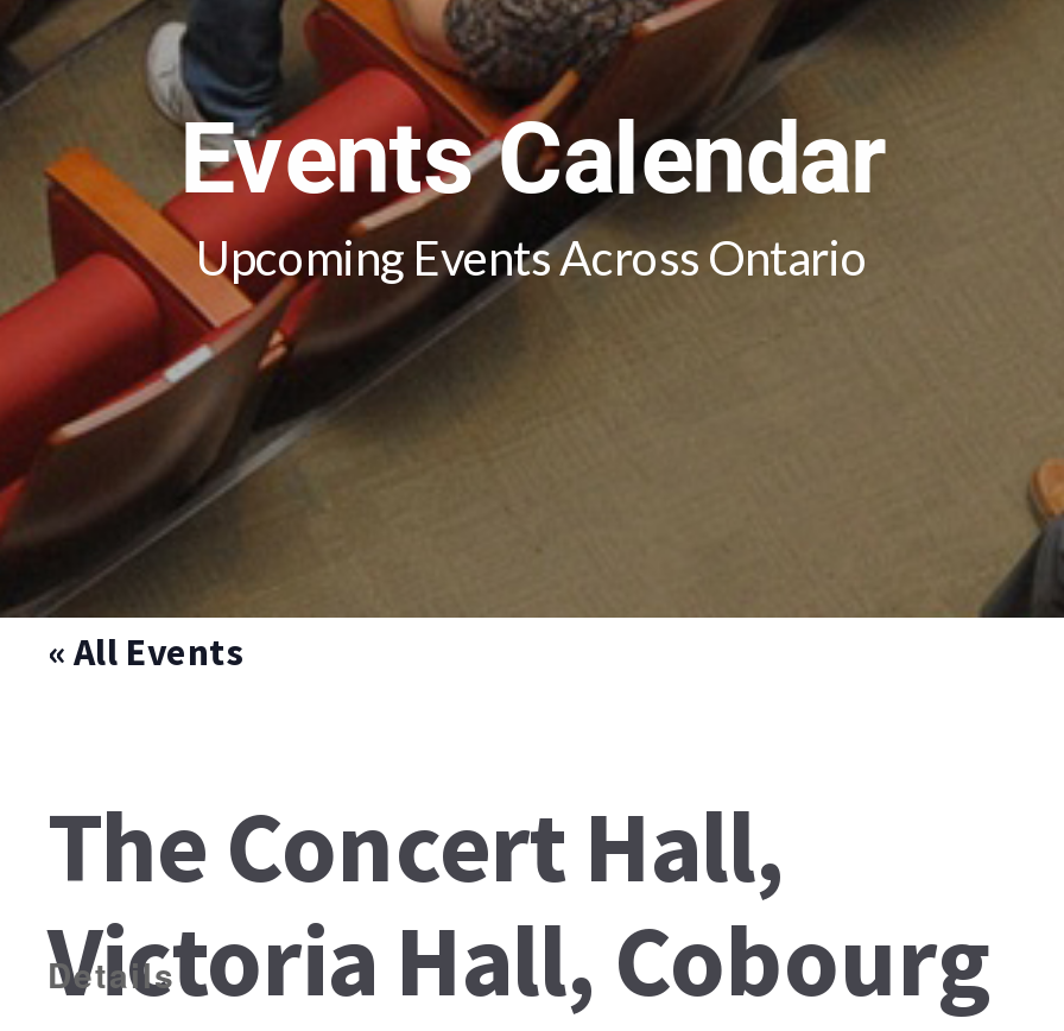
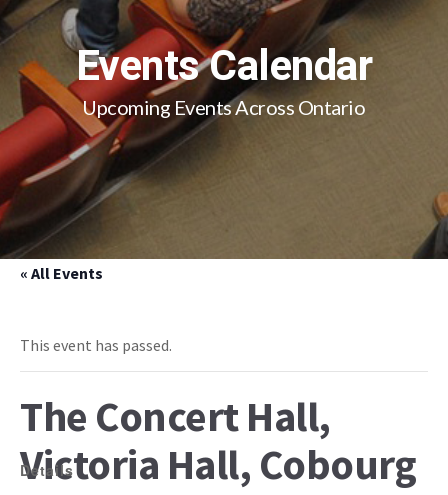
+ This event has passed.
